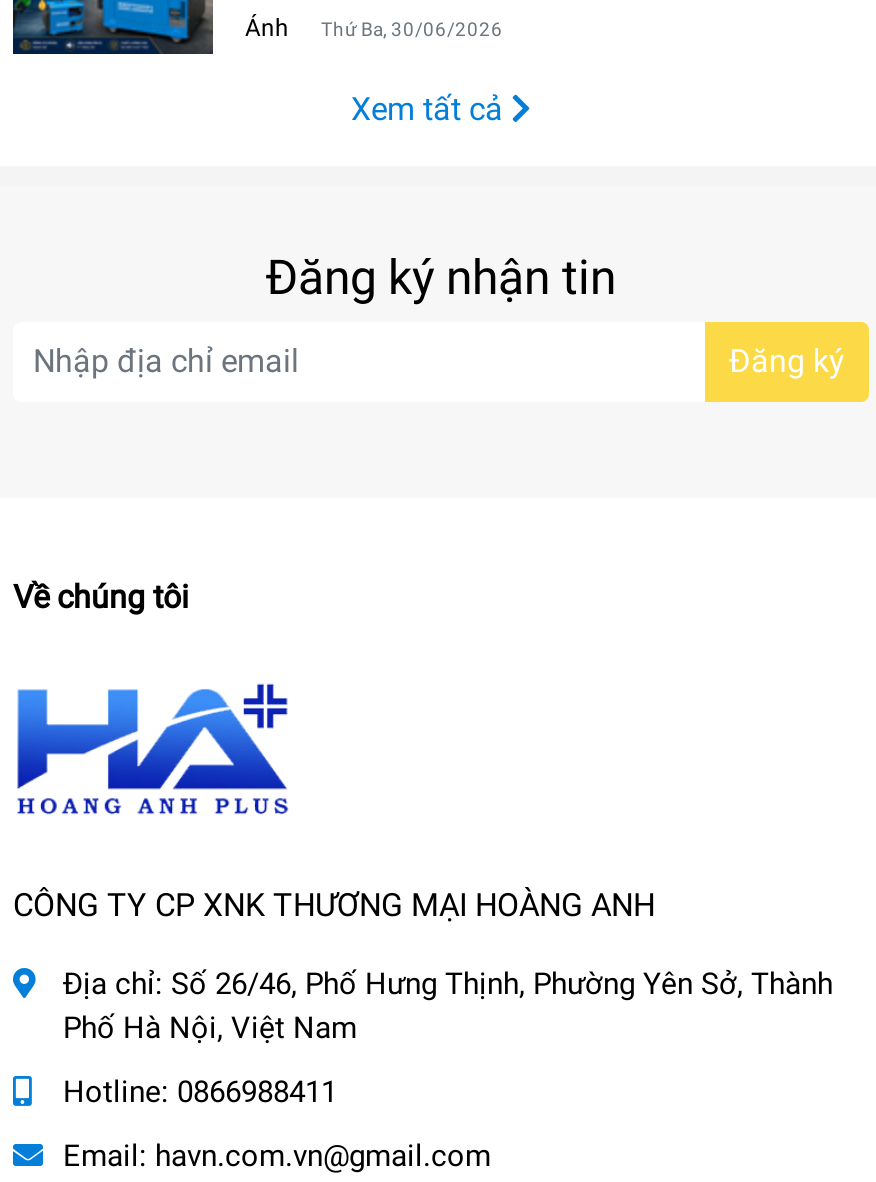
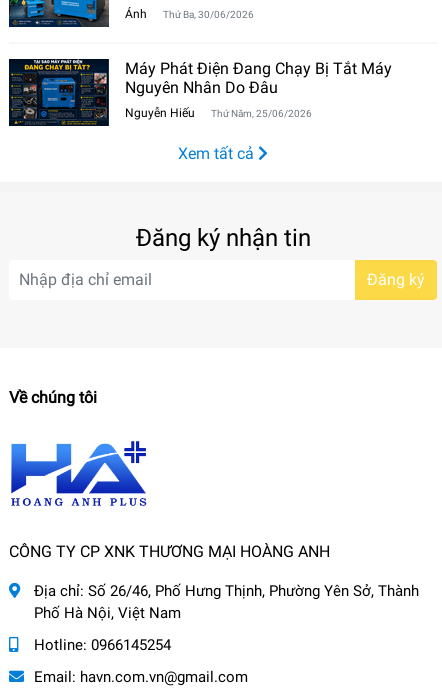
+ [image]
+ Máy Phát Điện Đang Chạy Bị Tắt Máy
+ Nguyên Nhân Do Đâu
+ Nguyễn Hiếu
+ Thứ Năm, 25/06/2026

- Hotline: 0866988411
+ Hotline: 0966145254
